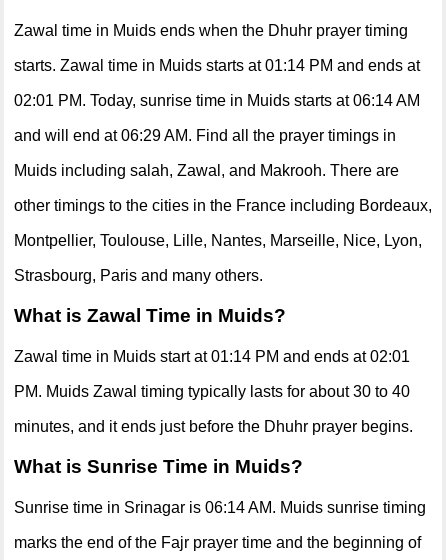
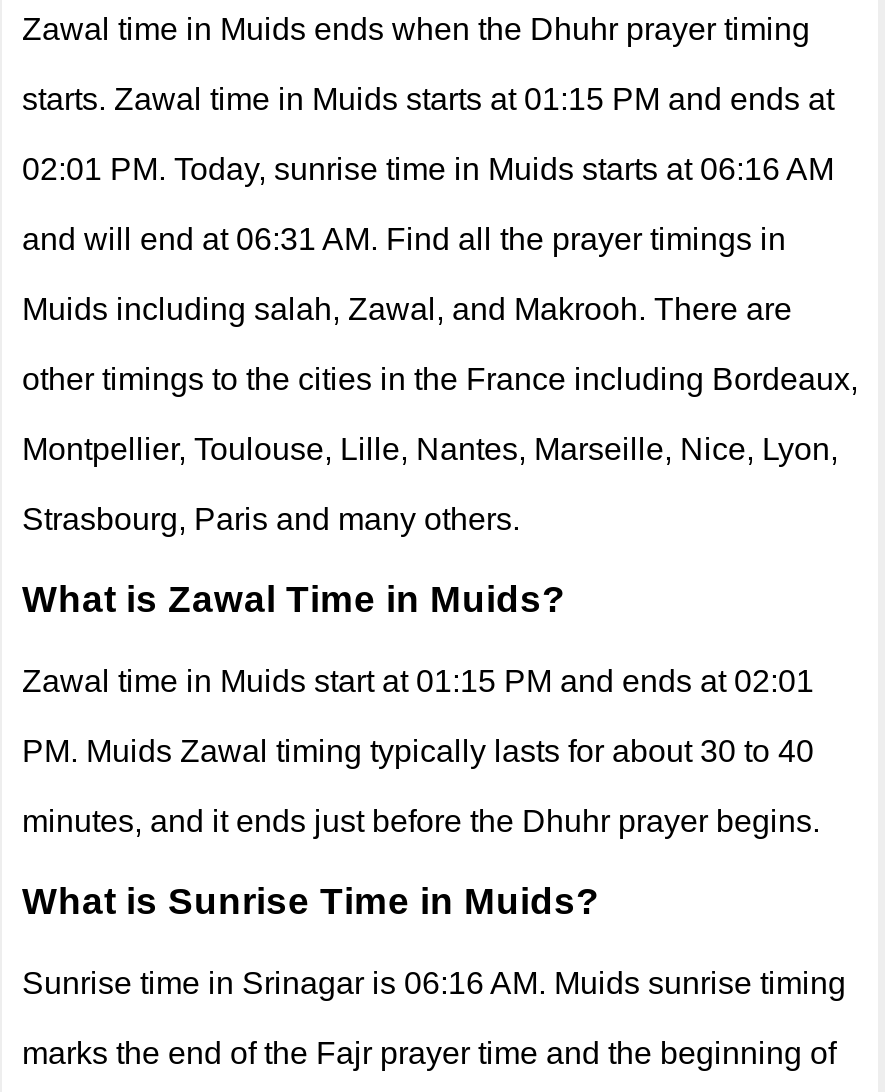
- starts. Zawal time in Muids starts at 01:14 PM and ends at
+ starts. Zawal time in Muids starts at 01:15 PM and ends at

- 02:01 PM. Today, sunrise time in Muids starts at 06:14 AM
+ 02:01 PM. Today, sunrise time in Muids starts at 06:16 AM

- and will end at 06:29 AM. Find all the prayer timings in
+ and will end at 06:31 AM. Find all the prayer timings in

- Zawal time in Muids start at 01:14 PM and ends at 02:01
+ Zawal time in Muids start at 01:15 PM and ends at 02:01

- Sunrise time in Srinagar is 06:14 AM. Muids sunrise timing
+ Sunrise time in Srinagar is 06:16 AM. Muids sunrise timing
